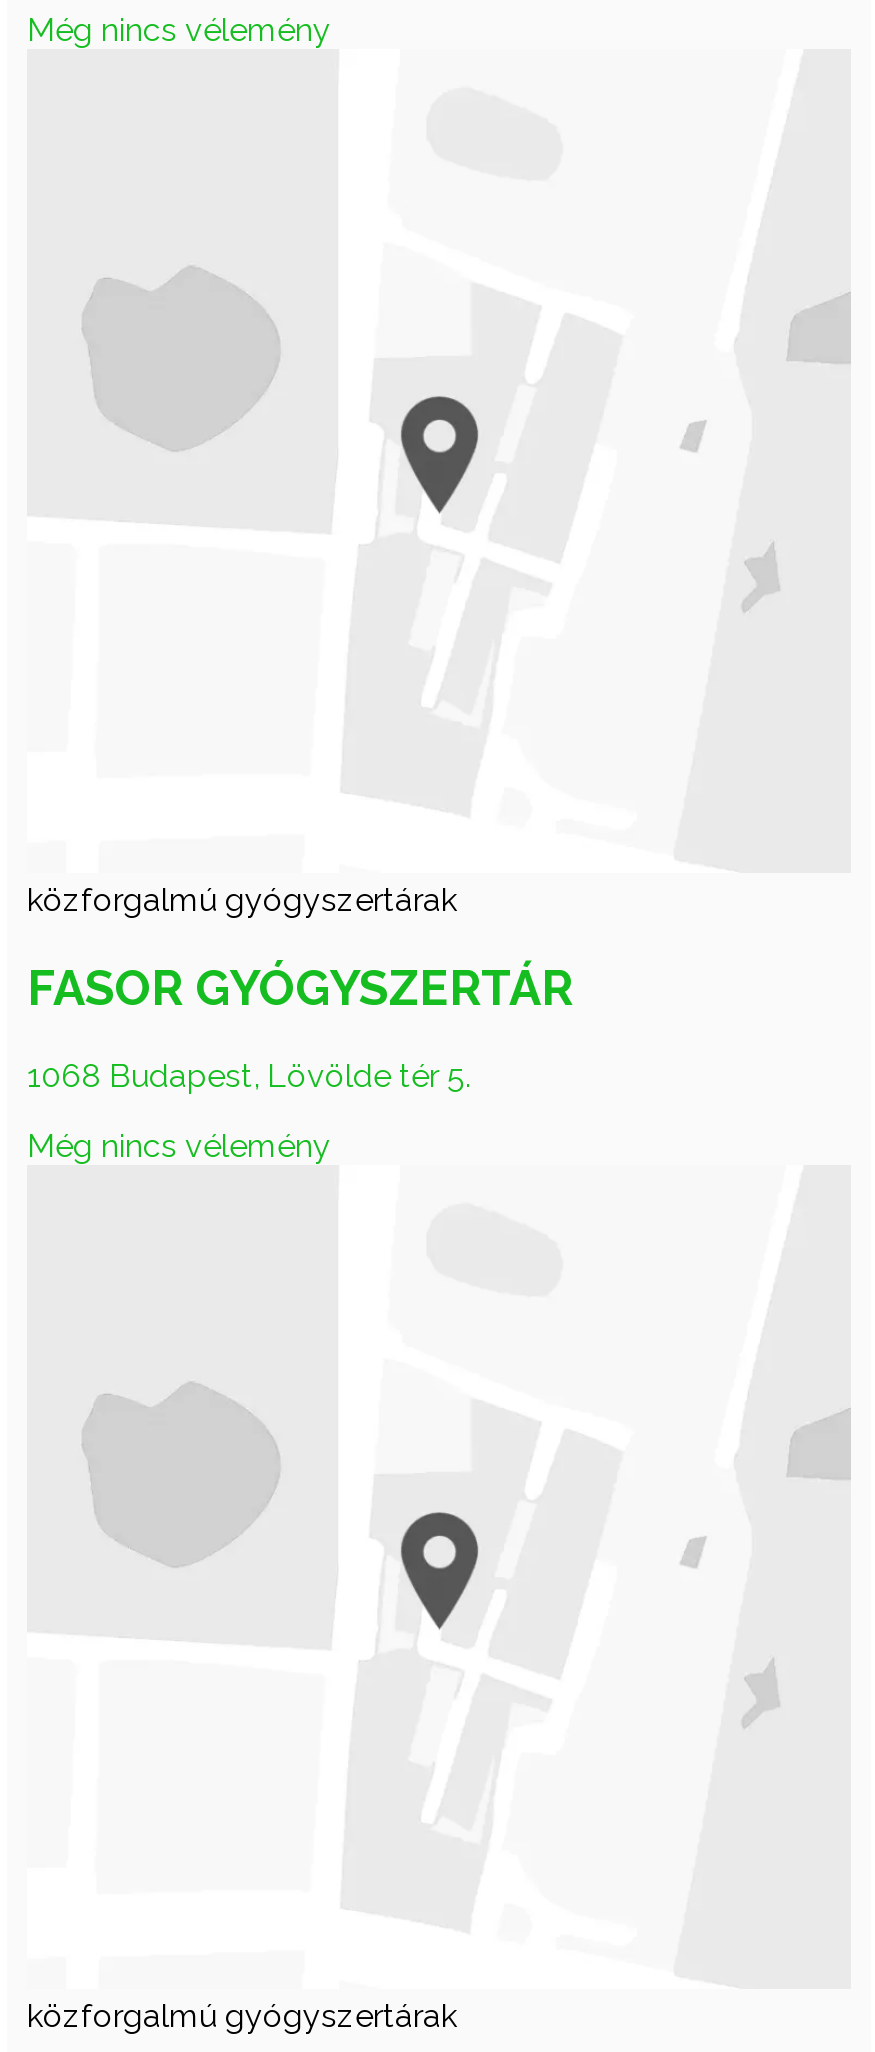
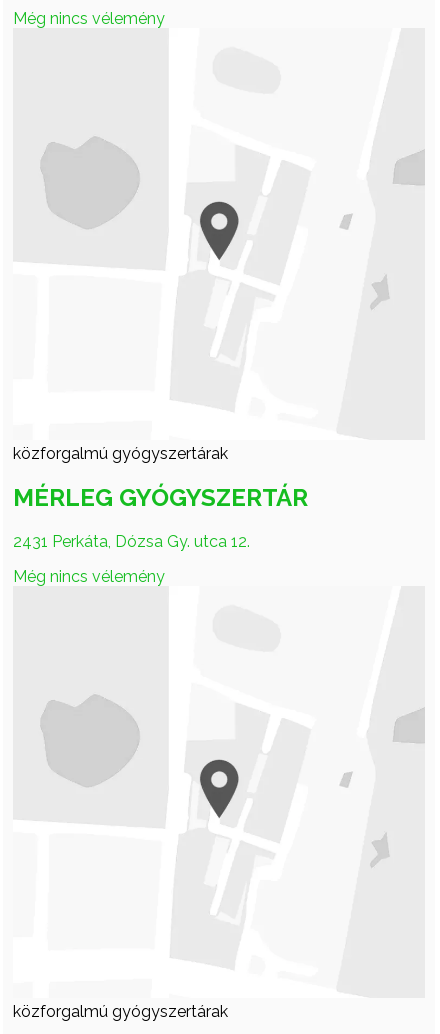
- FASOR GYÓGYSZERTÁR
+ MÉRLEG GYÓGYSZERTÁR

- 1068 Budapest, Lövölde tér 5.
+ 2431 Perkáta, Dózsa Gy. utca 12.
